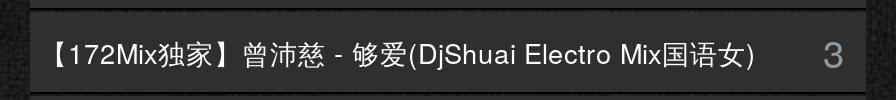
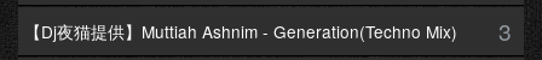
- 【172Mix独家】曾沛慈 - 够爱(DjShuai Electro Mix国语女)
+ 【Dj夜猫提供】Muttiah Ashnim - Generation(Techno Mix)
